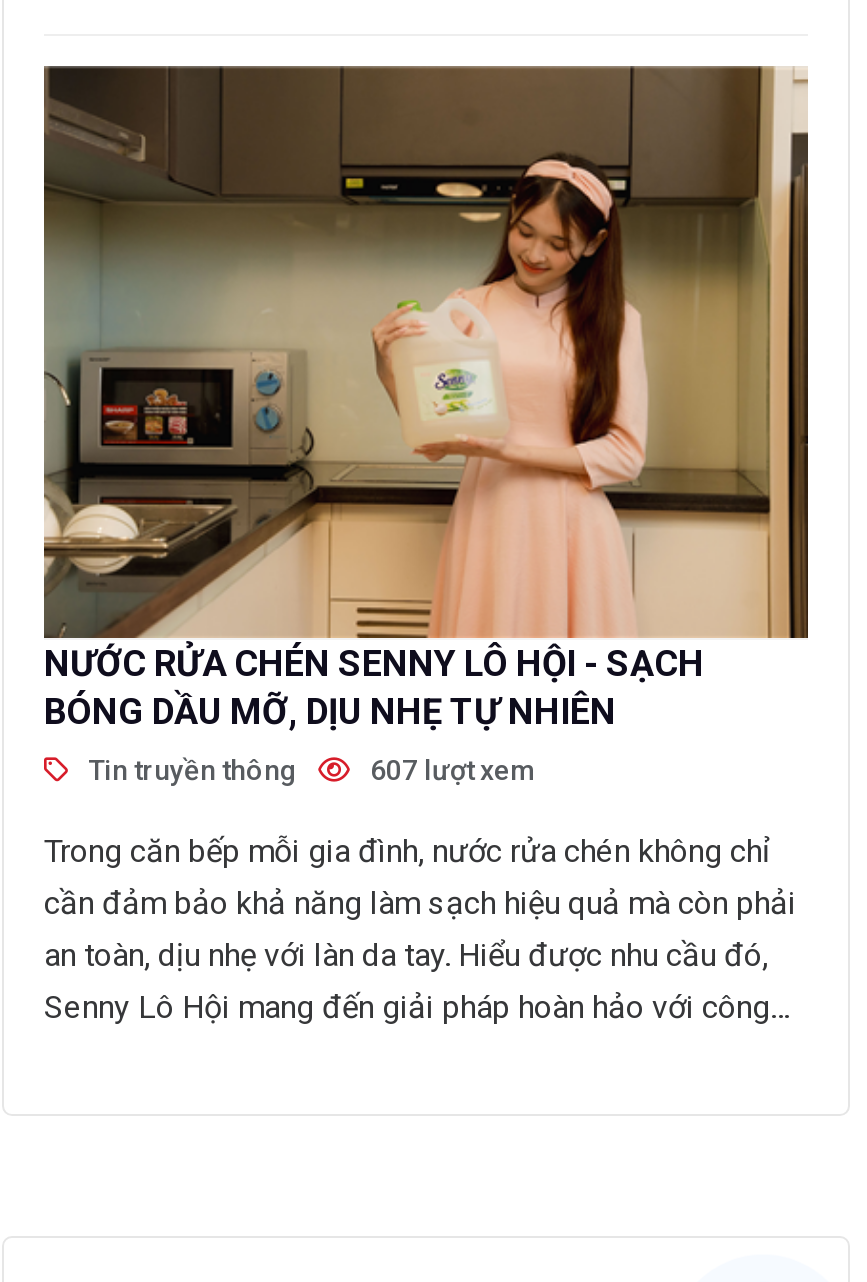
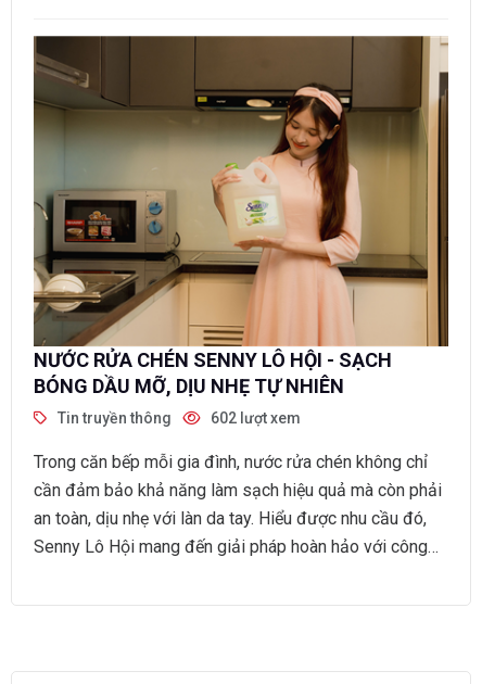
- 607 lượt xem
+ 602 lượt xem
